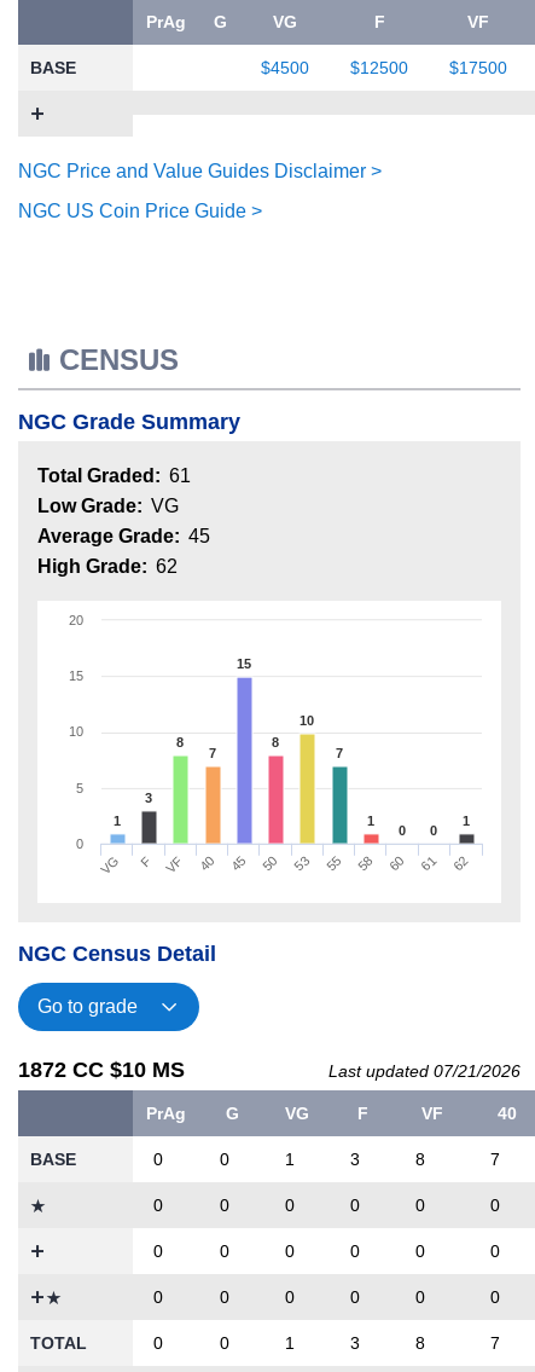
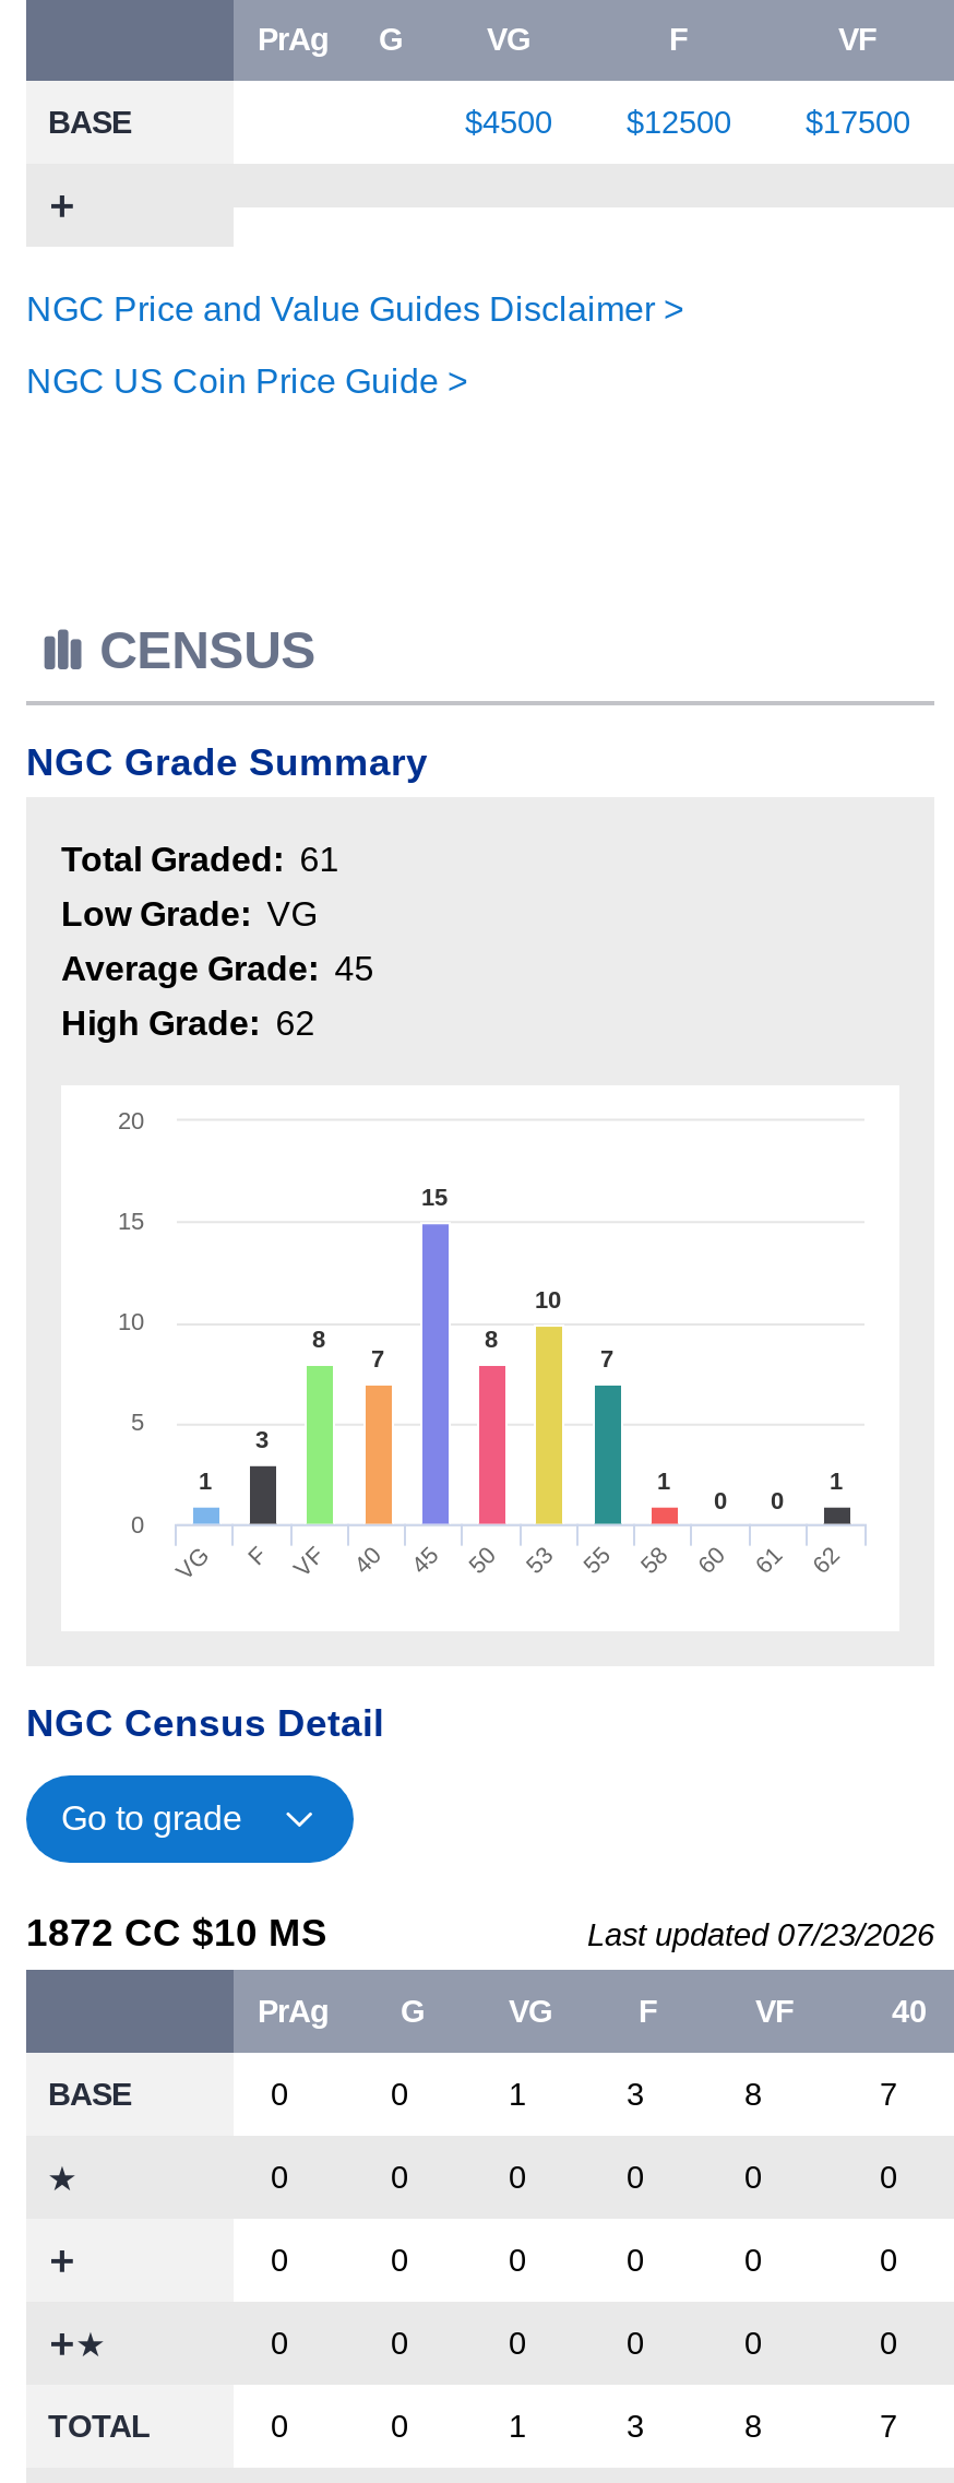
- Last updated 07/21/2026
+ Last updated 07/23/2026
